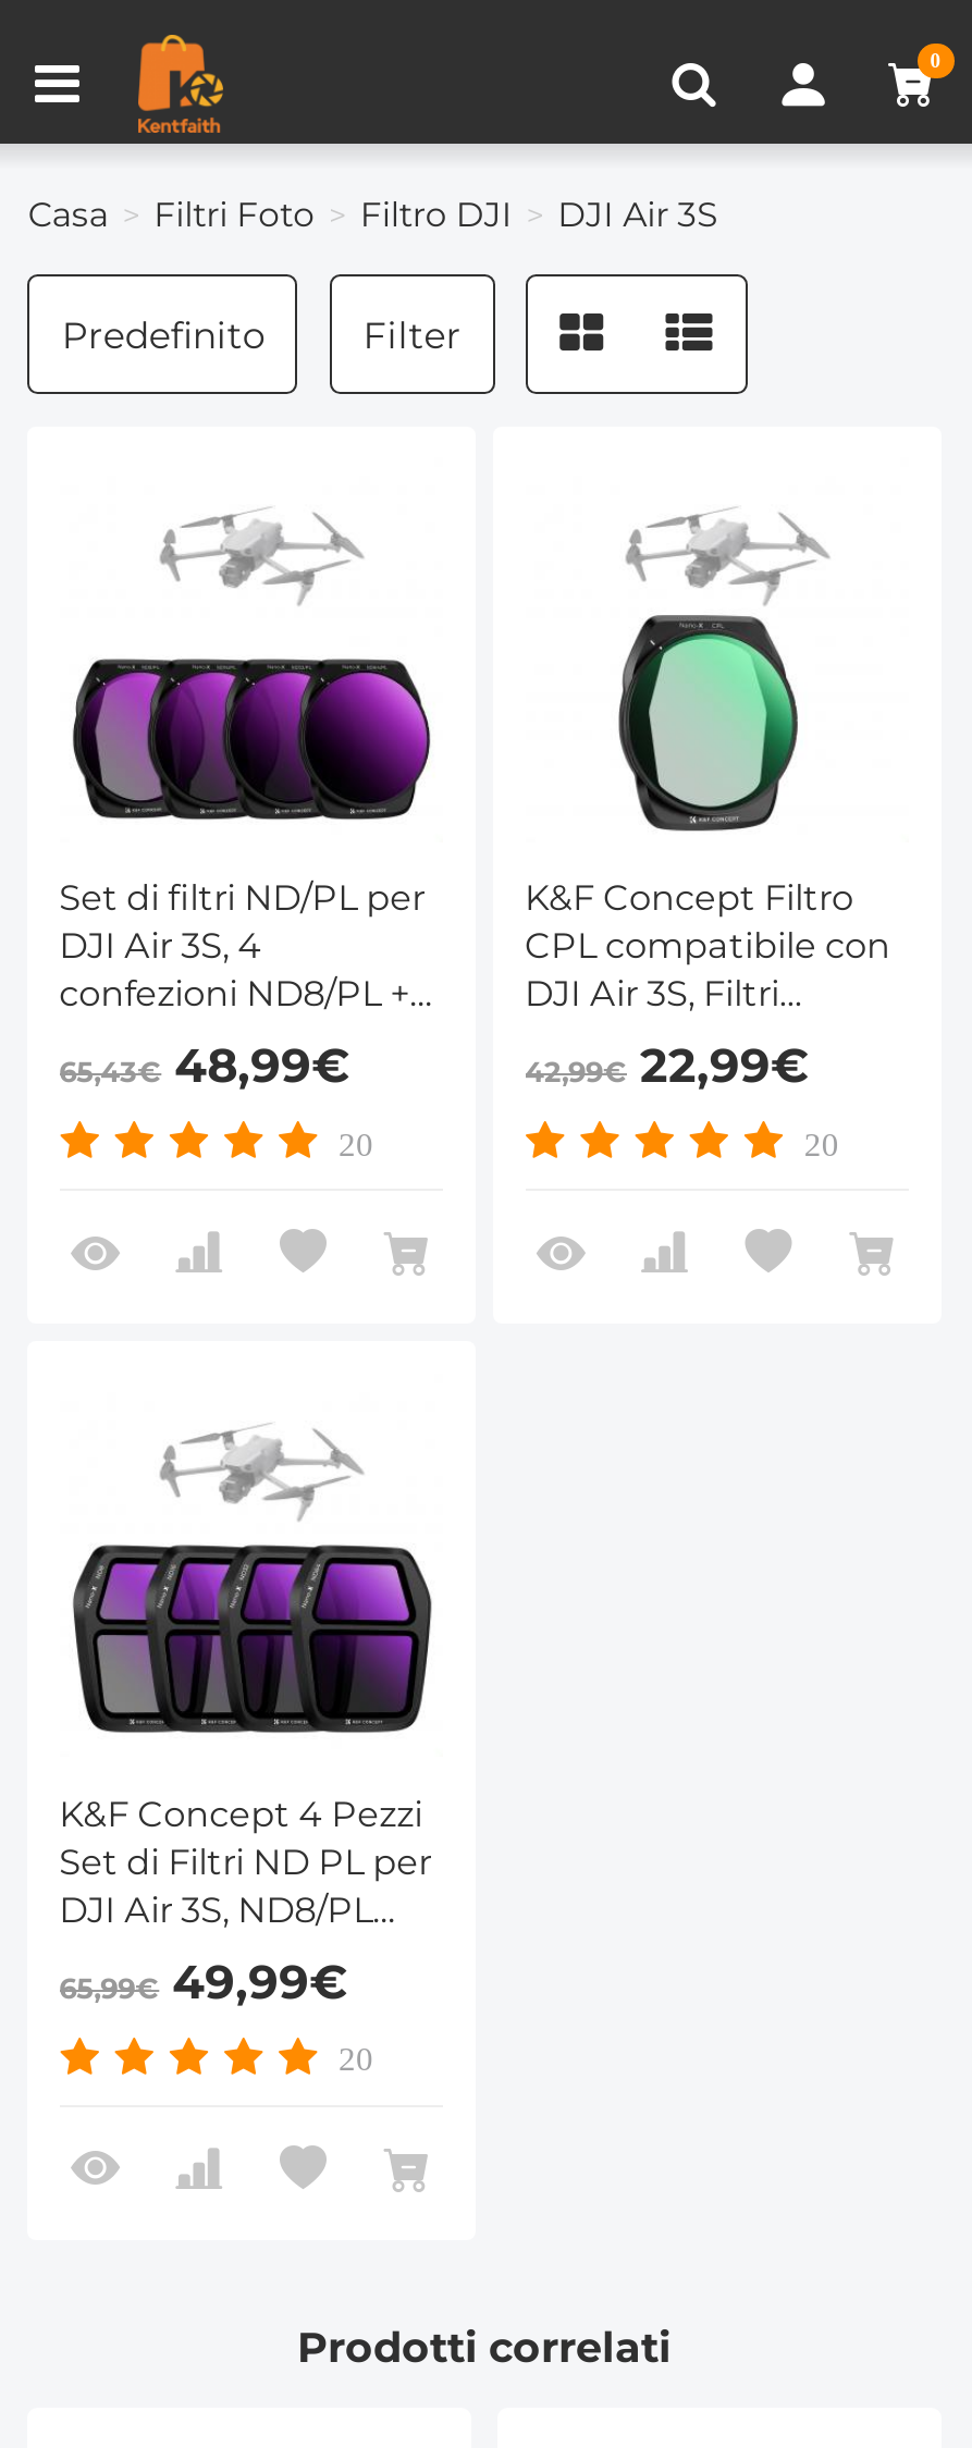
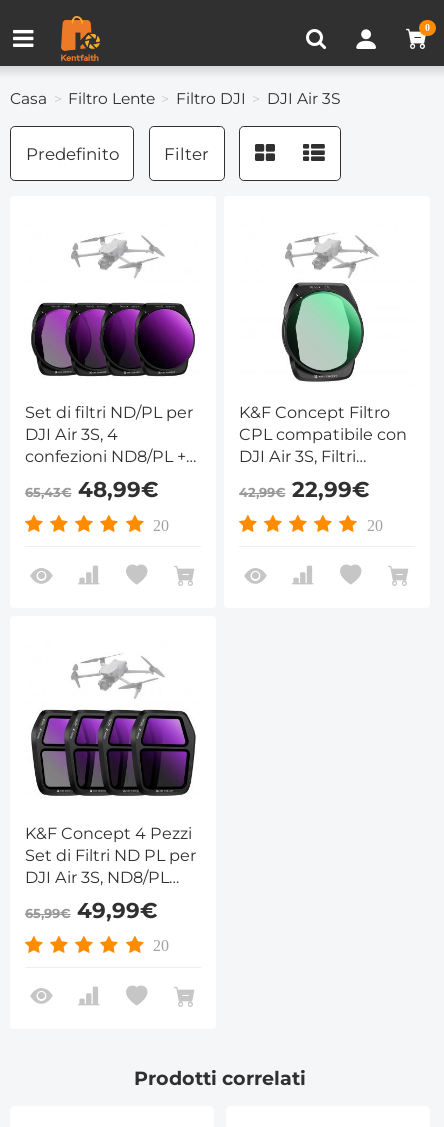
- Filtri Foto
+ Filtro Lente
